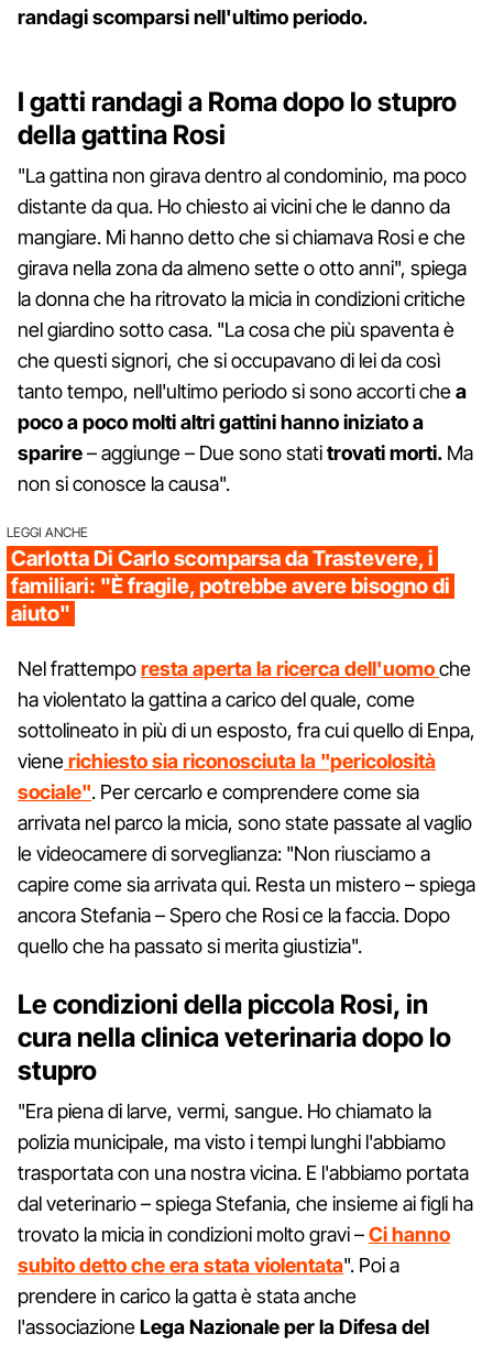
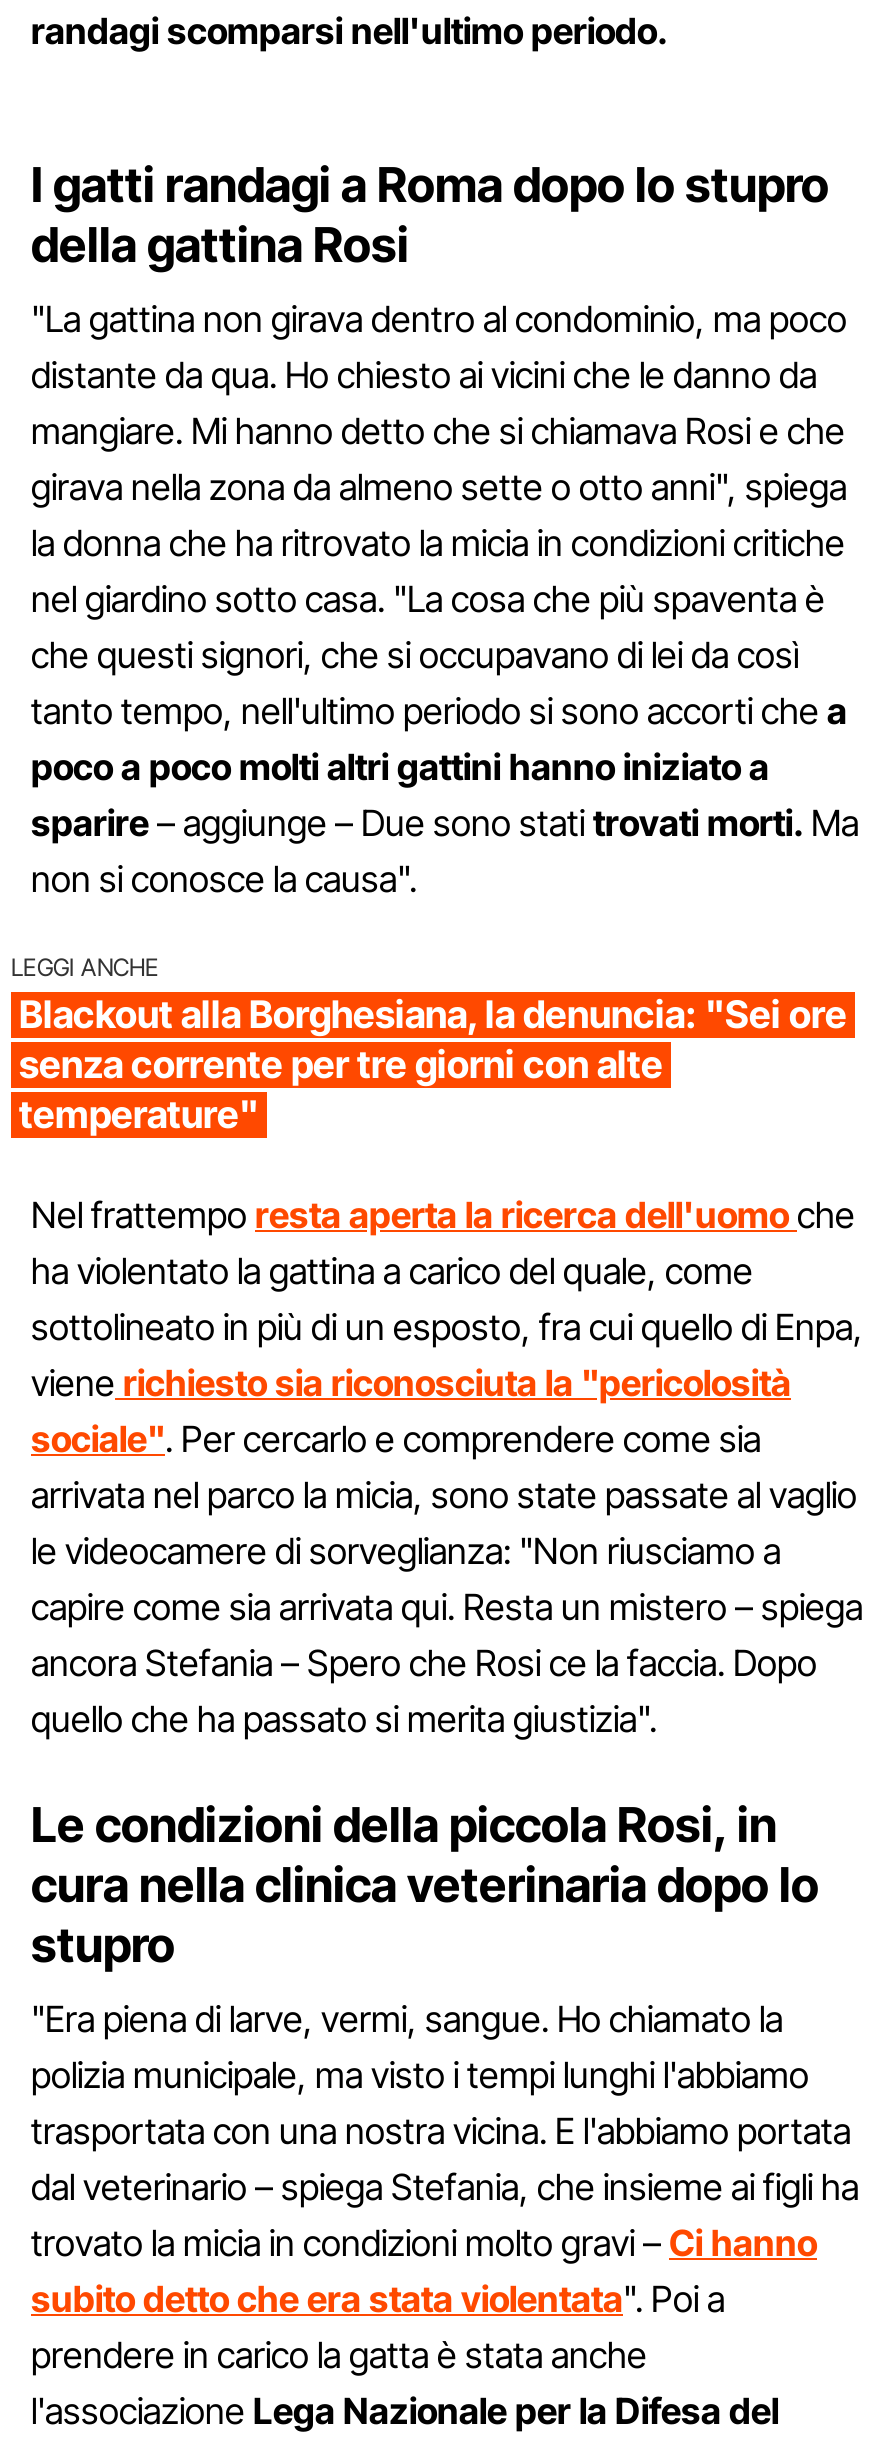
- Carlotta Di Carlo scomparsa da Trastevere, i
- familiari: "È fragile, potrebbe avere bisogno di
- aiuto"
+ Blackout alla Borghesiana, la denuncia: "Sei ore
+ senza corrente per tre giorni con alte
+ temperature"
